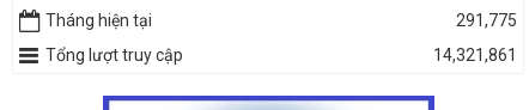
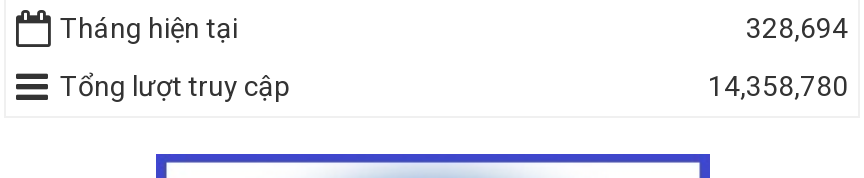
- 291,775
+ 328,694

- 14,321,861
+ 14,358,780
